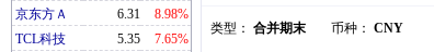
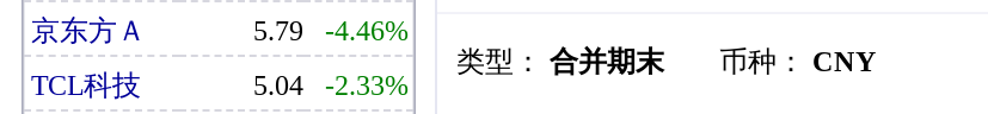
- 6.31
+ 5.79

- 8.98%
+ -4.46%

- 5.35
+ 5.04

- 7.65%
+ -2.33%
